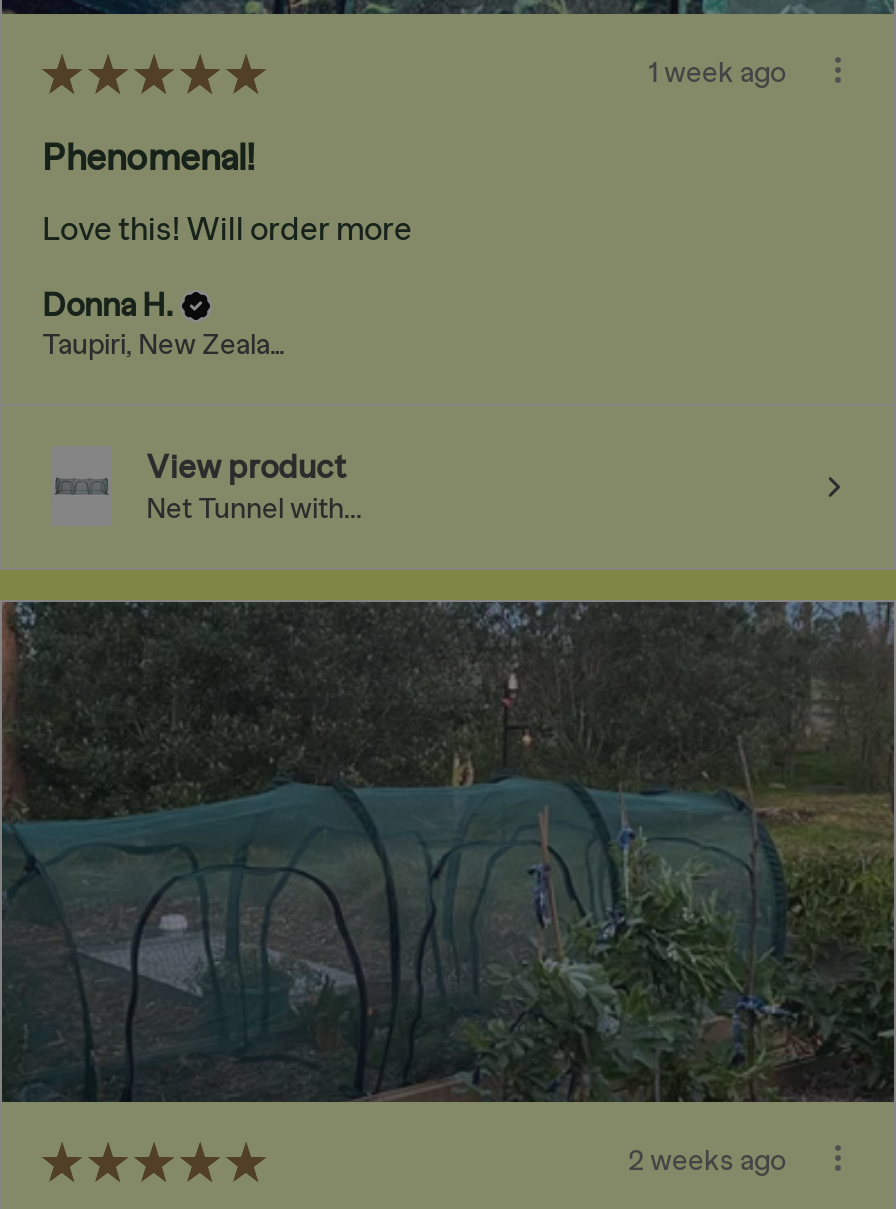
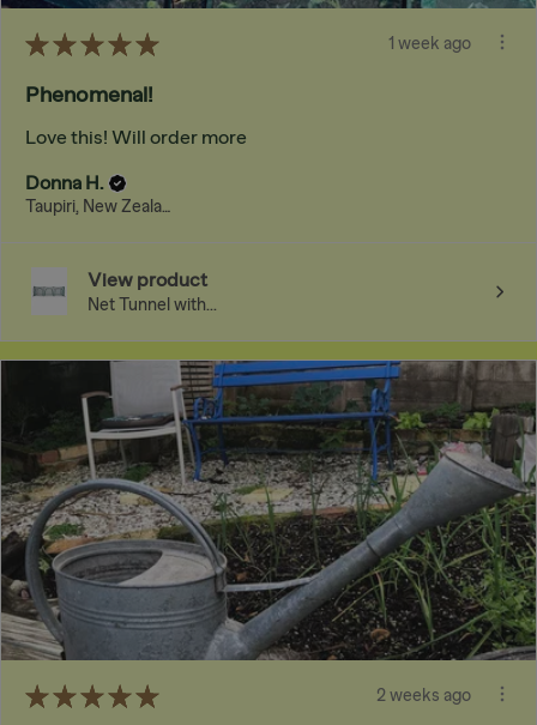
- [image]
+ [image]
